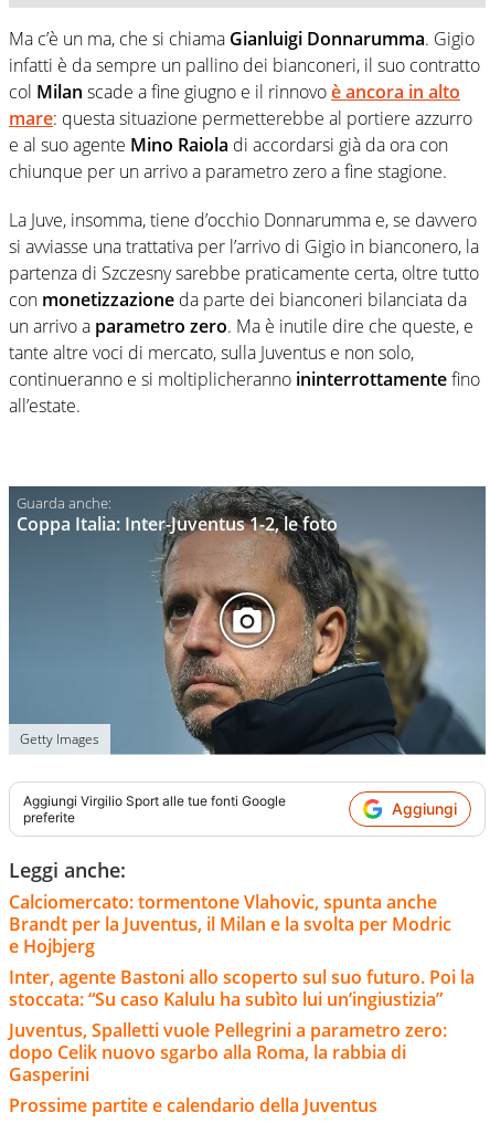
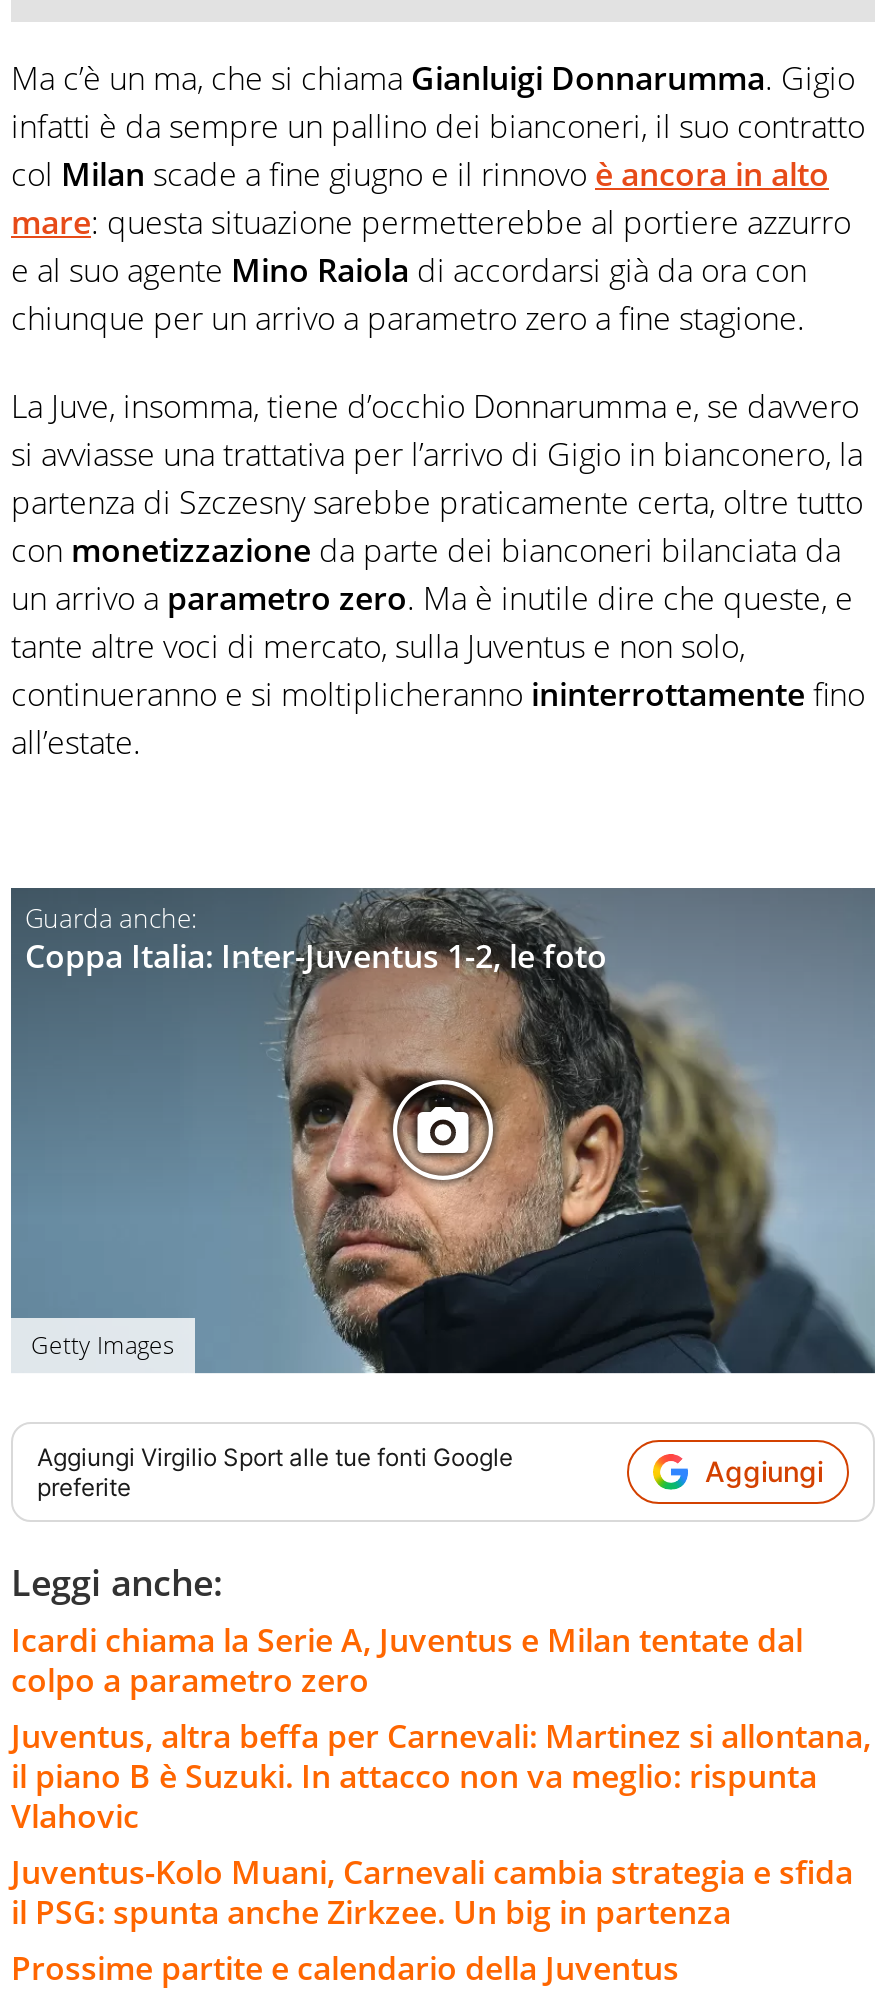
- Calciomercato: tormentone Vlahovic, spunta anche
- Brandt per la Juventus, il Milan e la svolta per Modric
- e Hojbjerg
- Inter, agente Bastoni allo scoperto sul suo futuro. Poi la
- stoccata: “Su caso Kalulu ha subìto lui un’ingiustizia”
- Juventus, Spalletti vuole Pellegrini a parametro zero:
- dopo Celik nuovo sgarbo alla Roma, la rabbia di
- Gasperini
+ Icardi chiama la Serie A, Juventus e Milan tentate dal
+ colpo a parametro zero
+ Juventus, altra beffa per Carnevali: Martinez si allontana,
+ il piano B è Suzuki. In attacco non va meglio: rispunta
+ Vlahovic
+ Juventus-Kolo Muani, Carnevali cambia strategia e sfida
+ il PSG: spunta anche Zirkzee. Un big in partenza
